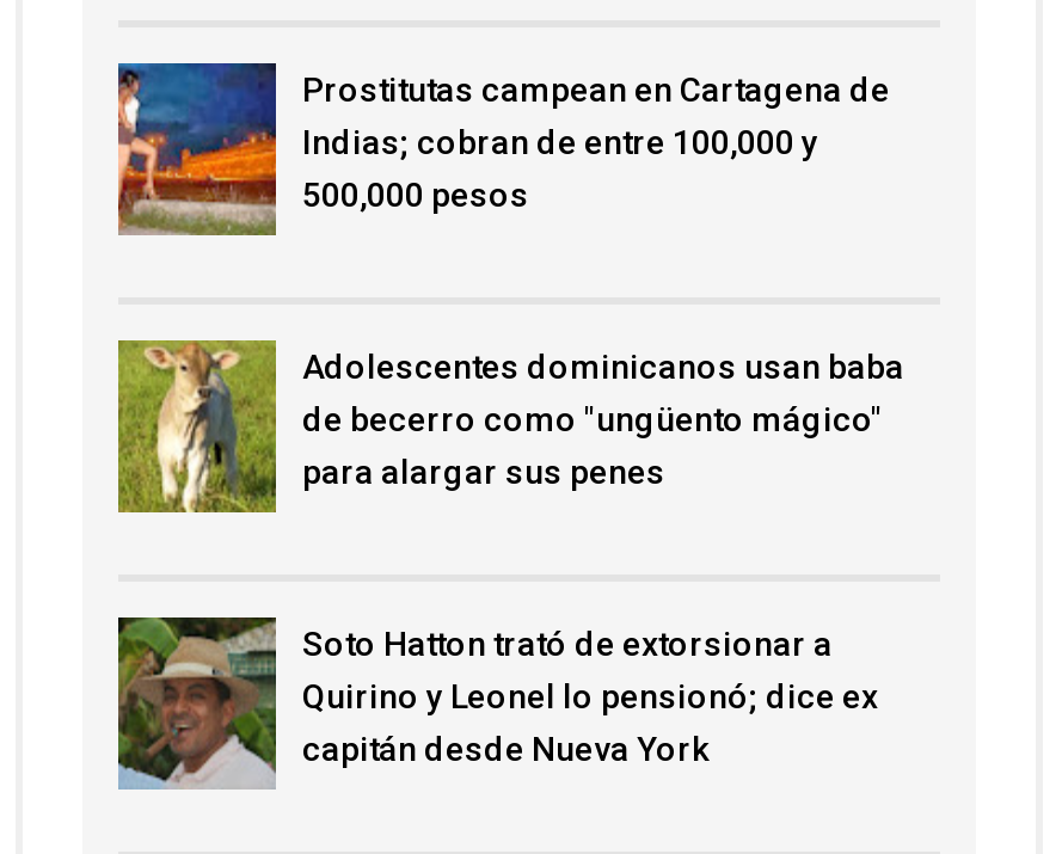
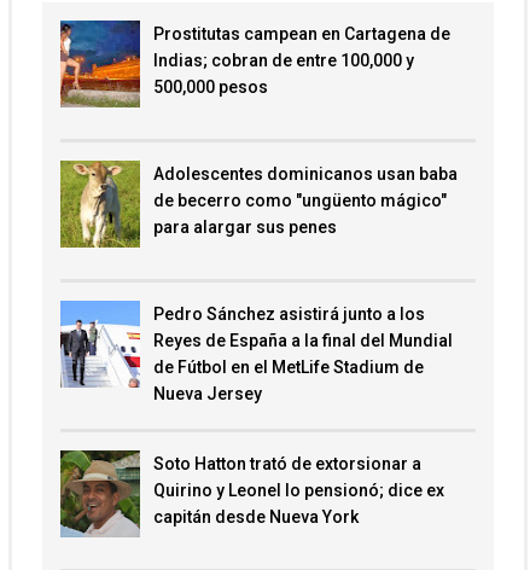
+ [image]
+ Pedro Sánchez asistirá junto a los
+ Reyes de España a la final del Mundial
+ de Fútbol en el MetLife Stadium de
+ Nueva Jersey
